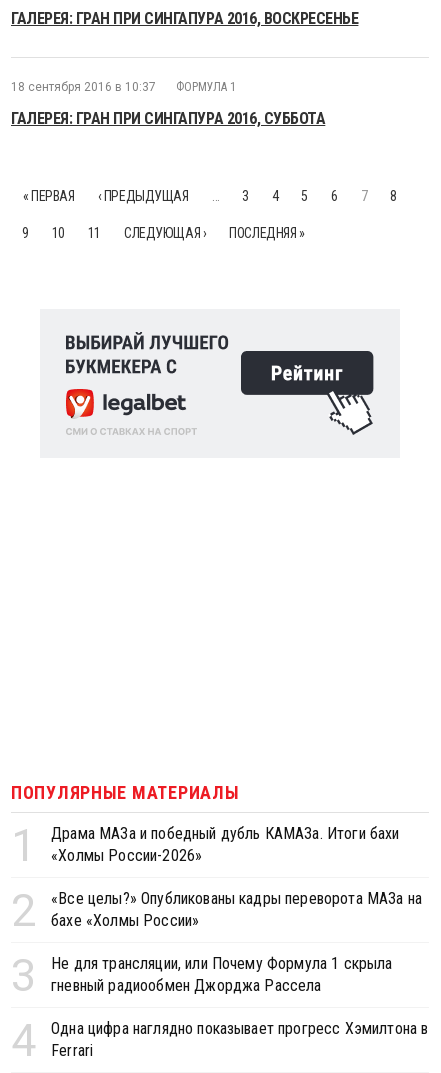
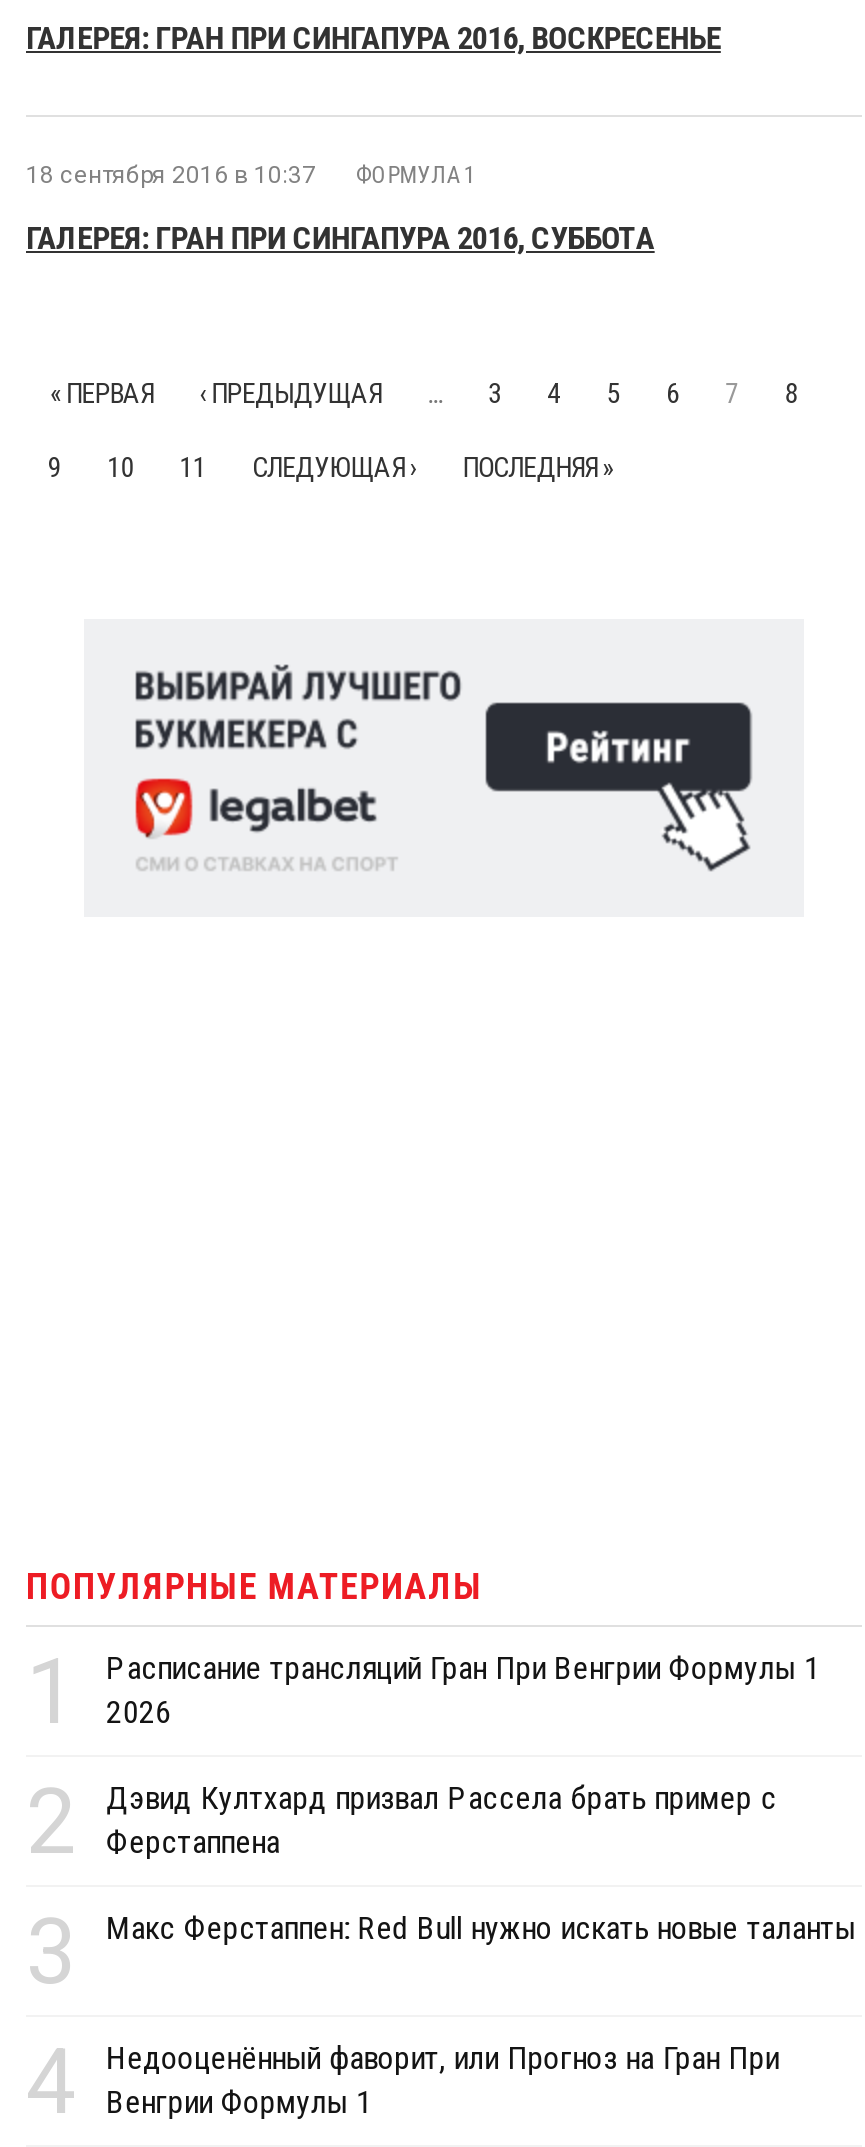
- Драма МАЗа и победный дубль КАМАЗа. Итоги бахи
- «Холмы России-2026»
+ Расписание трансляций Гран При Венгрии Формулы 1
+ 2026

- «Все целы?» Опубликованы кадры переворота МАЗа на
- бахе «Холмы России»
+ Дэвид Култхард призвал Рассела брать пример с
+ Ферстаппена

- Не для трансляции, или Почему Формула 1 скрыла
- гневный радиообмен Джорджа Рассела
+ Макс Ферстаппен: Red Bull нужно искать новые таланты

- Одна цифра наглядно показывает прогресс Хэмилтона в
- Ferrari
+ Недооценённый фаворит, или Прогноз на Гран При
+ Венгрии Формулы 1
